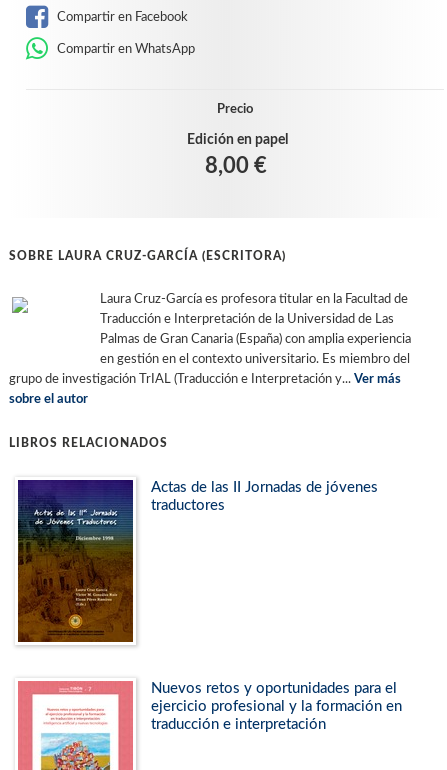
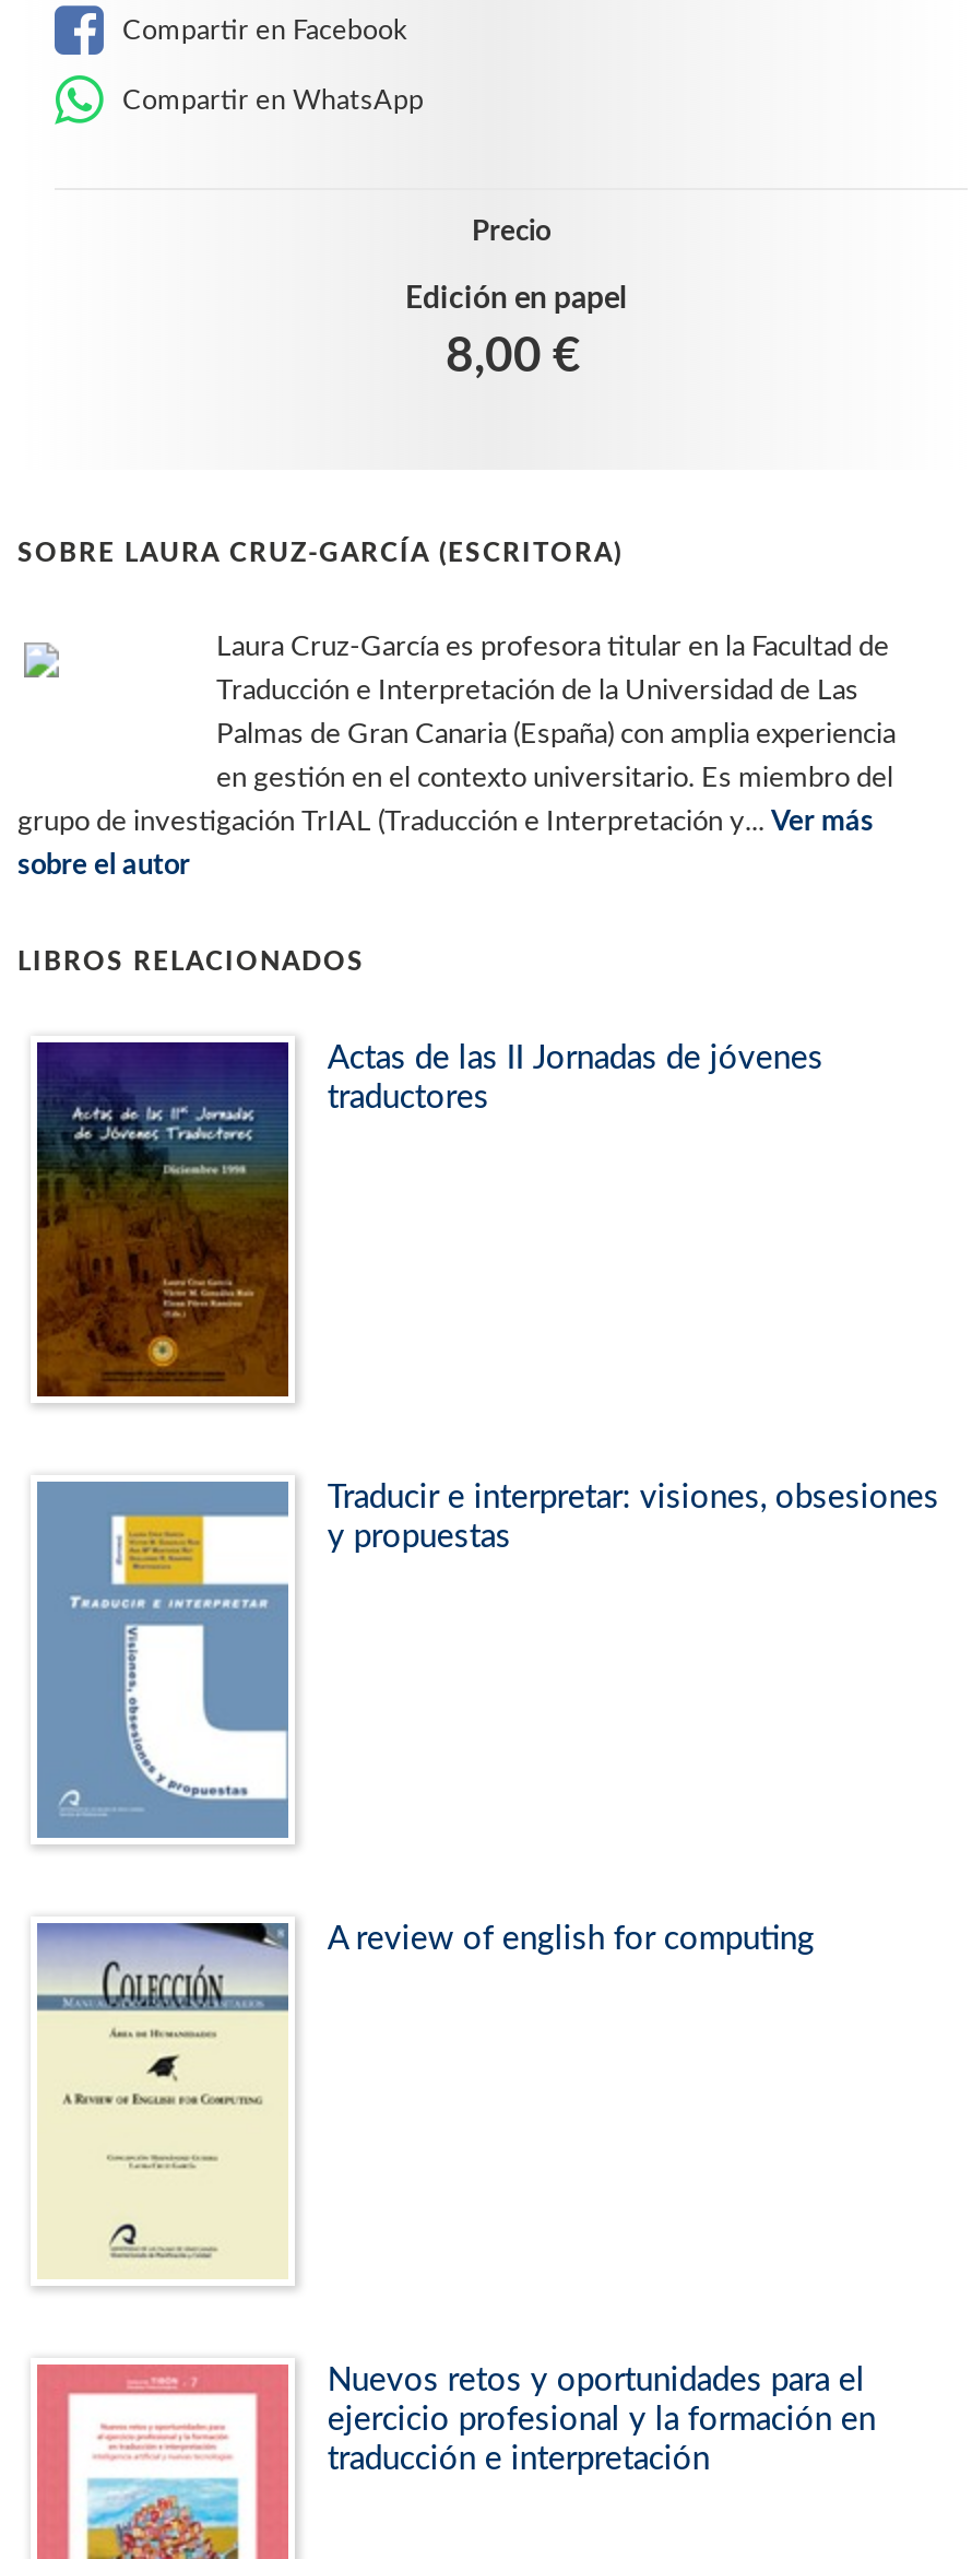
+ [image]
+ Traducir e interpretar: visiones, obsesiones
+ y propuestas

+ [image]
+ A review of english for computing
